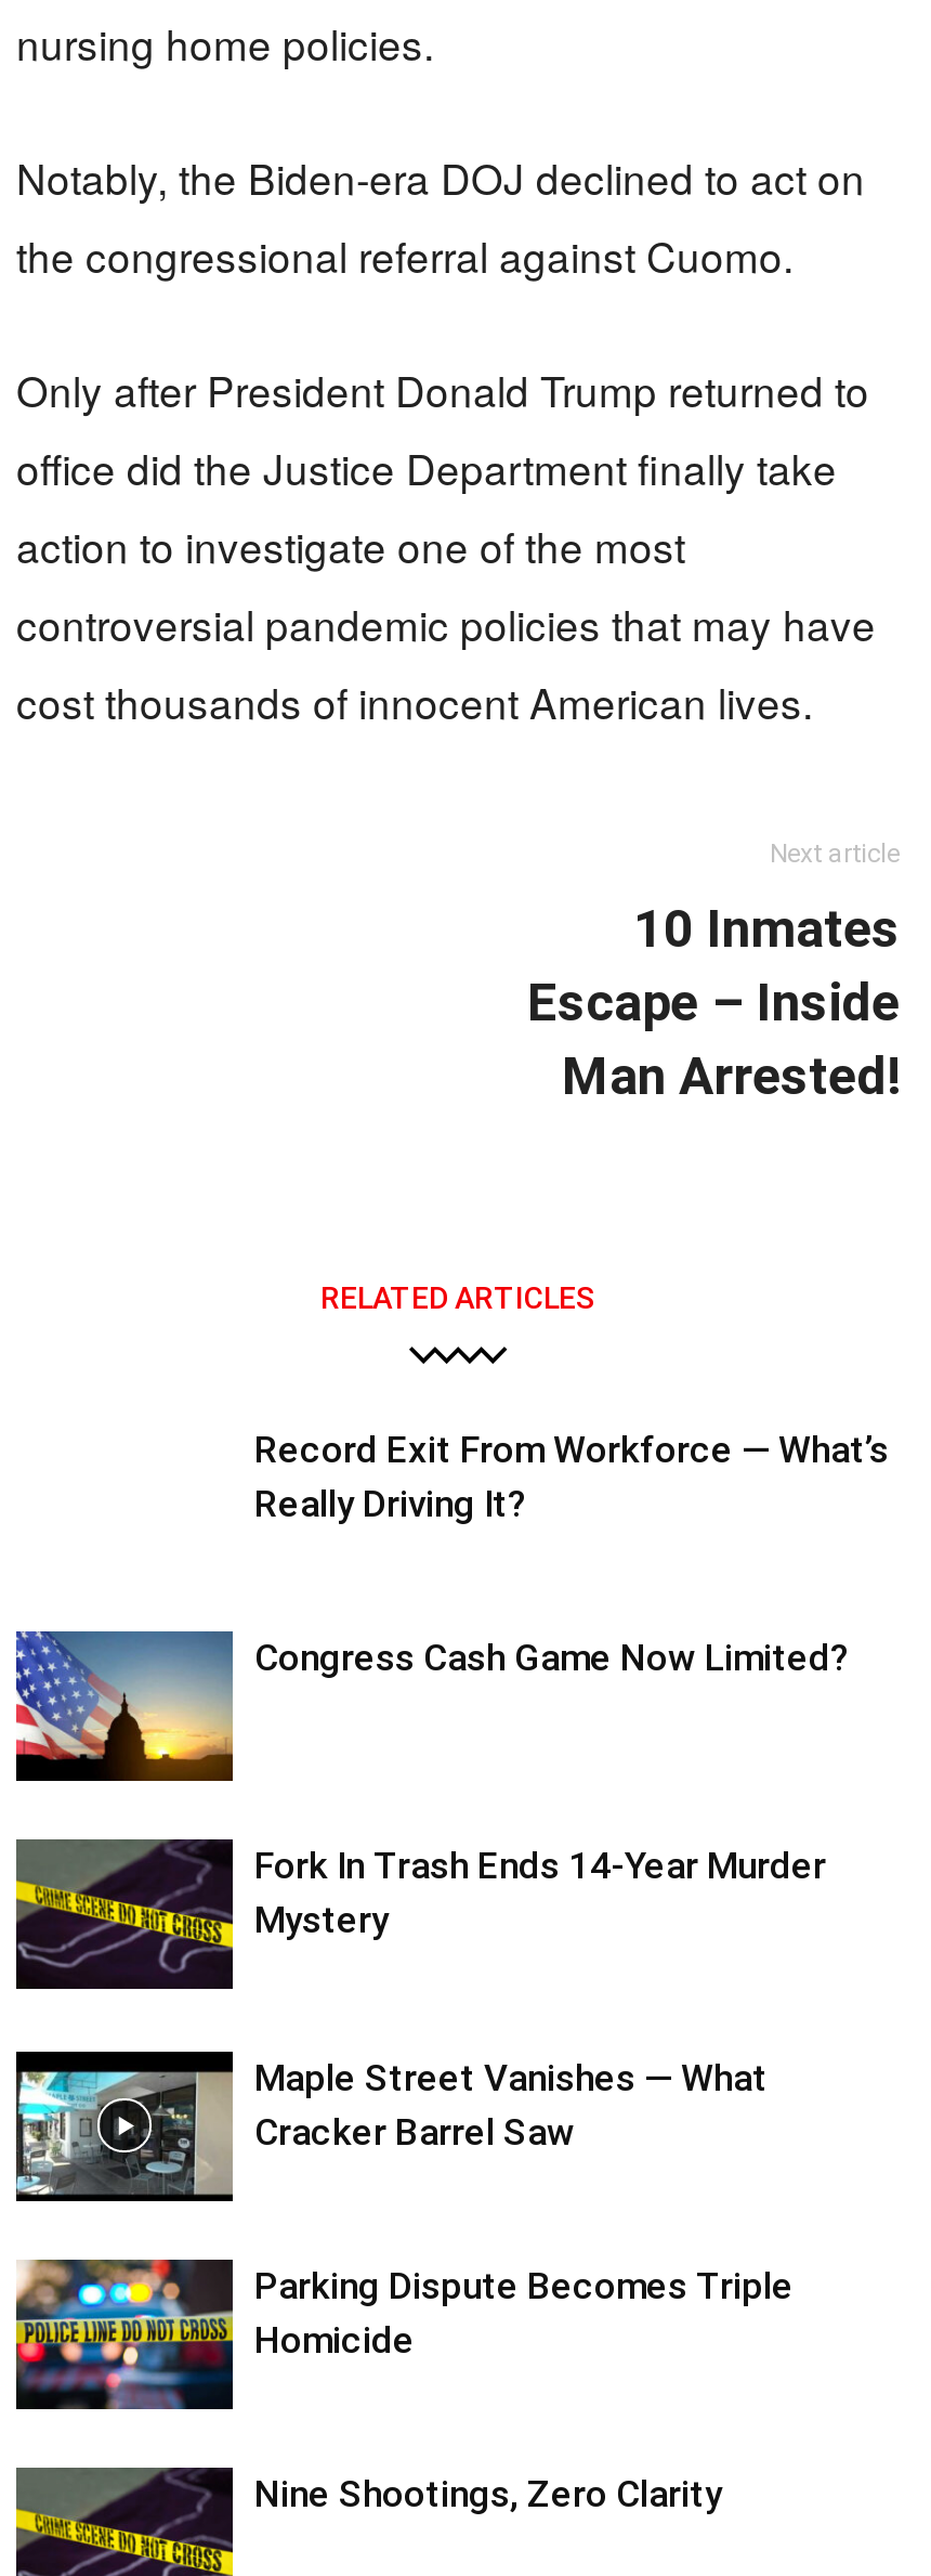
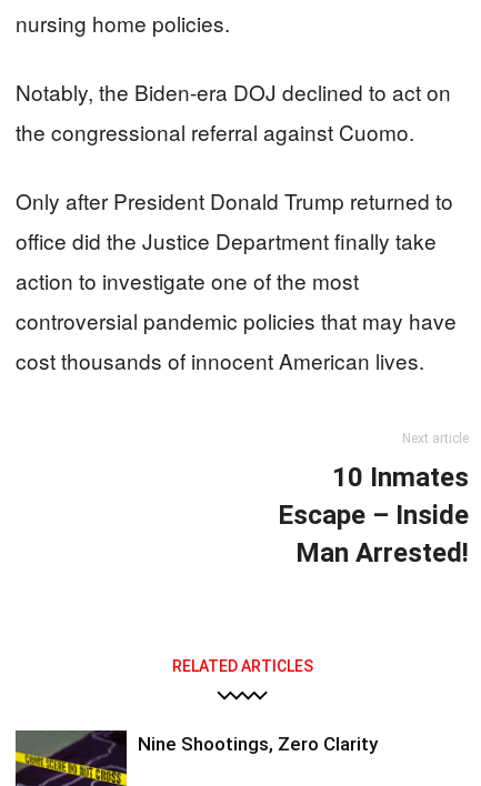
- Record Exit From Workforce — What’s
- Really Driving It?

- [image]
- Congress Cash Game Now Limited?

- [image]
- Fork In Trash Ends 14-Year Murder
- Mystery

- [image]
- Maple Street Vanishes — What
- Cracker Barrel Saw

- [image]
- Parking Dispute Becomes Triple
- Homicide
